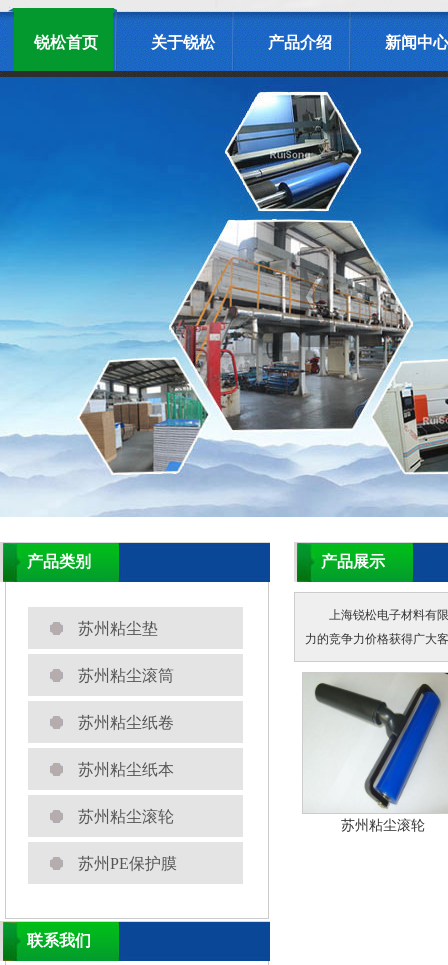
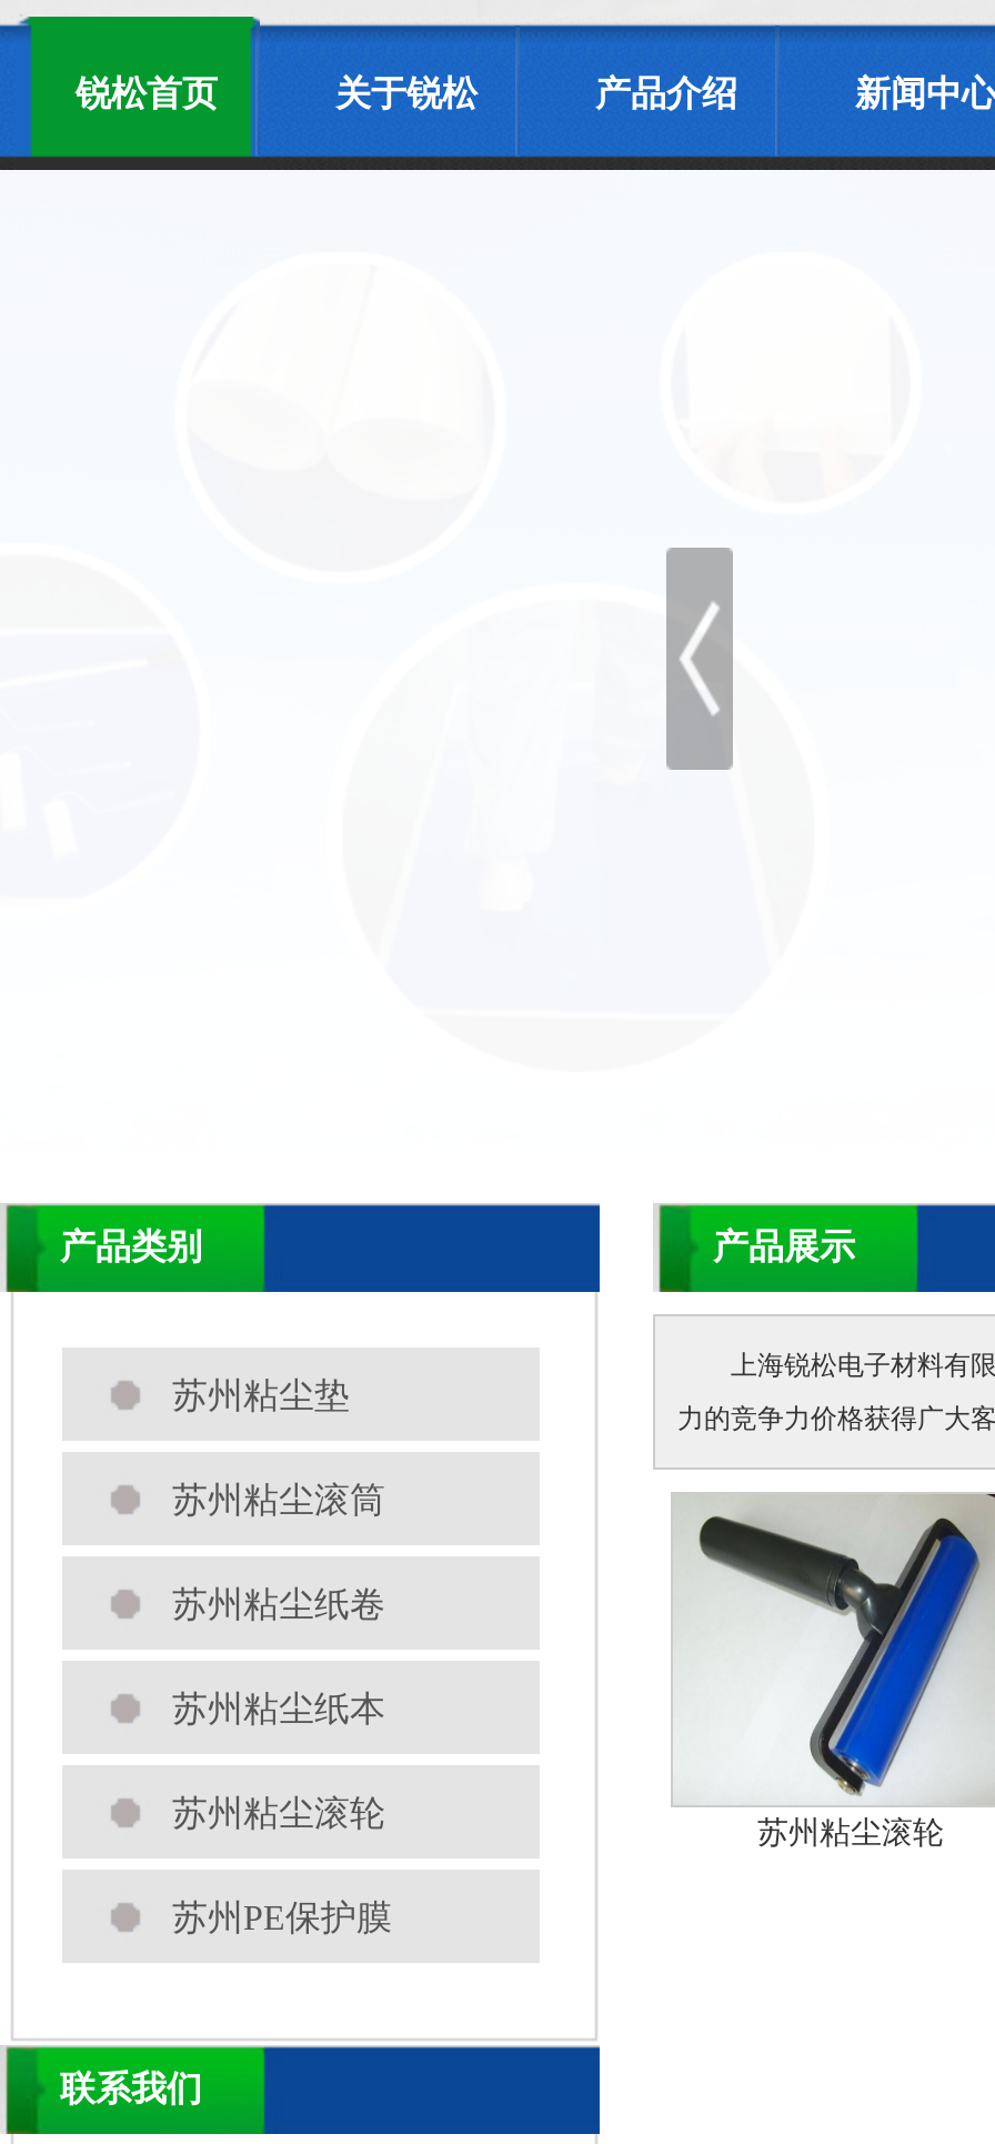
- [image]
